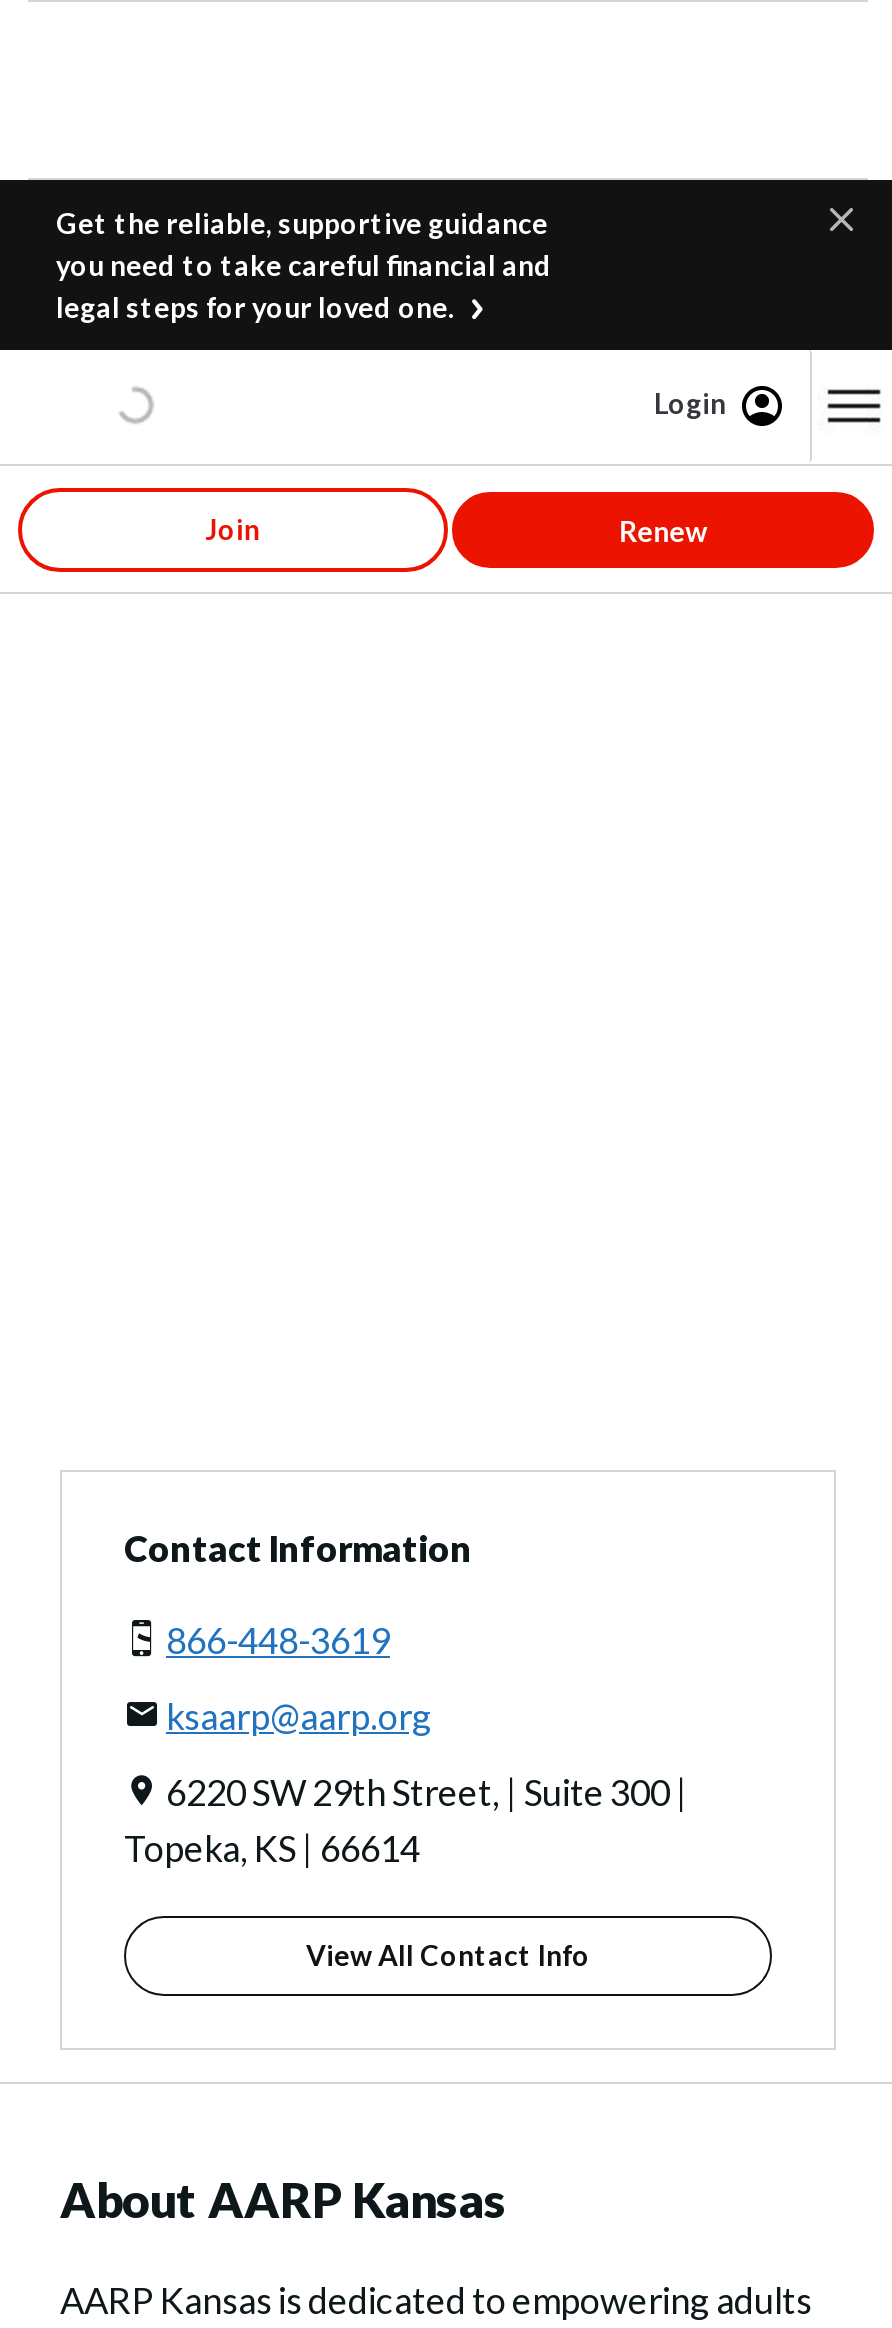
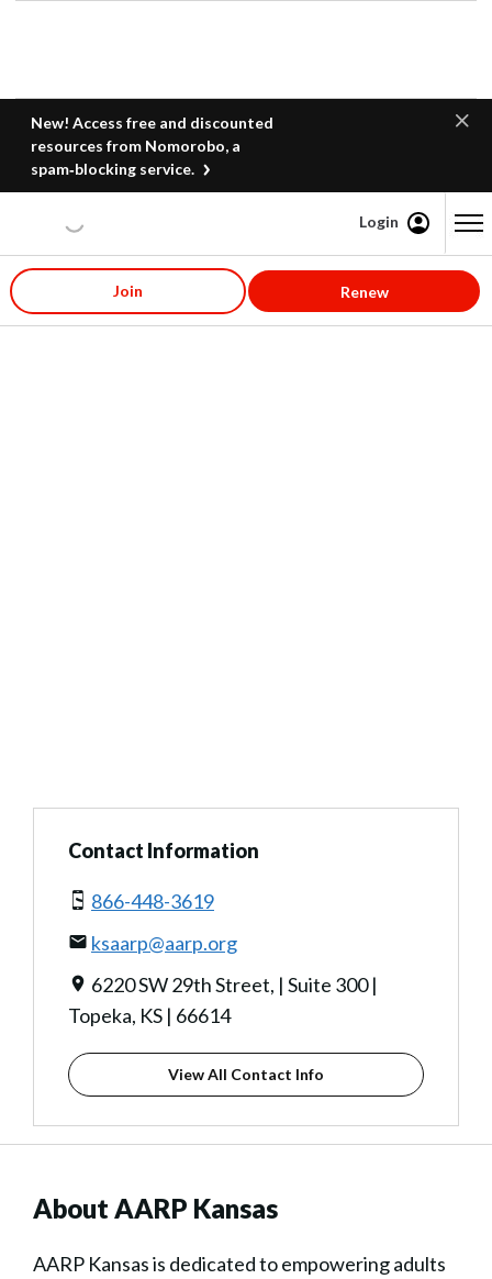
- Get the reliable, supportive guidance
- you need to take careful financial and
- legal steps for your loved one.
+ New! Access free and discounted
+ resources from Nomorobo, a
+ spam‑blocking service.
